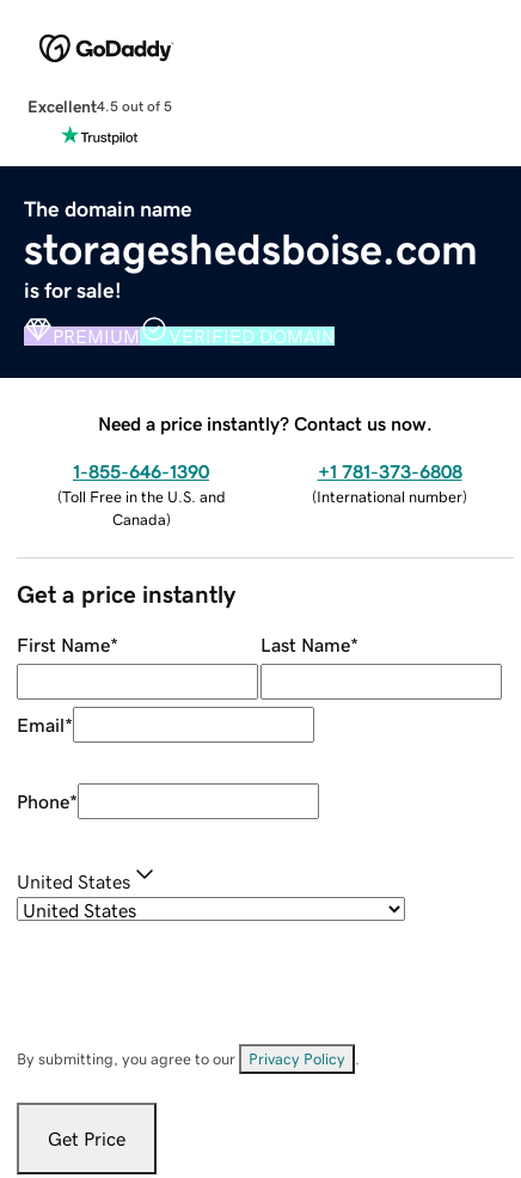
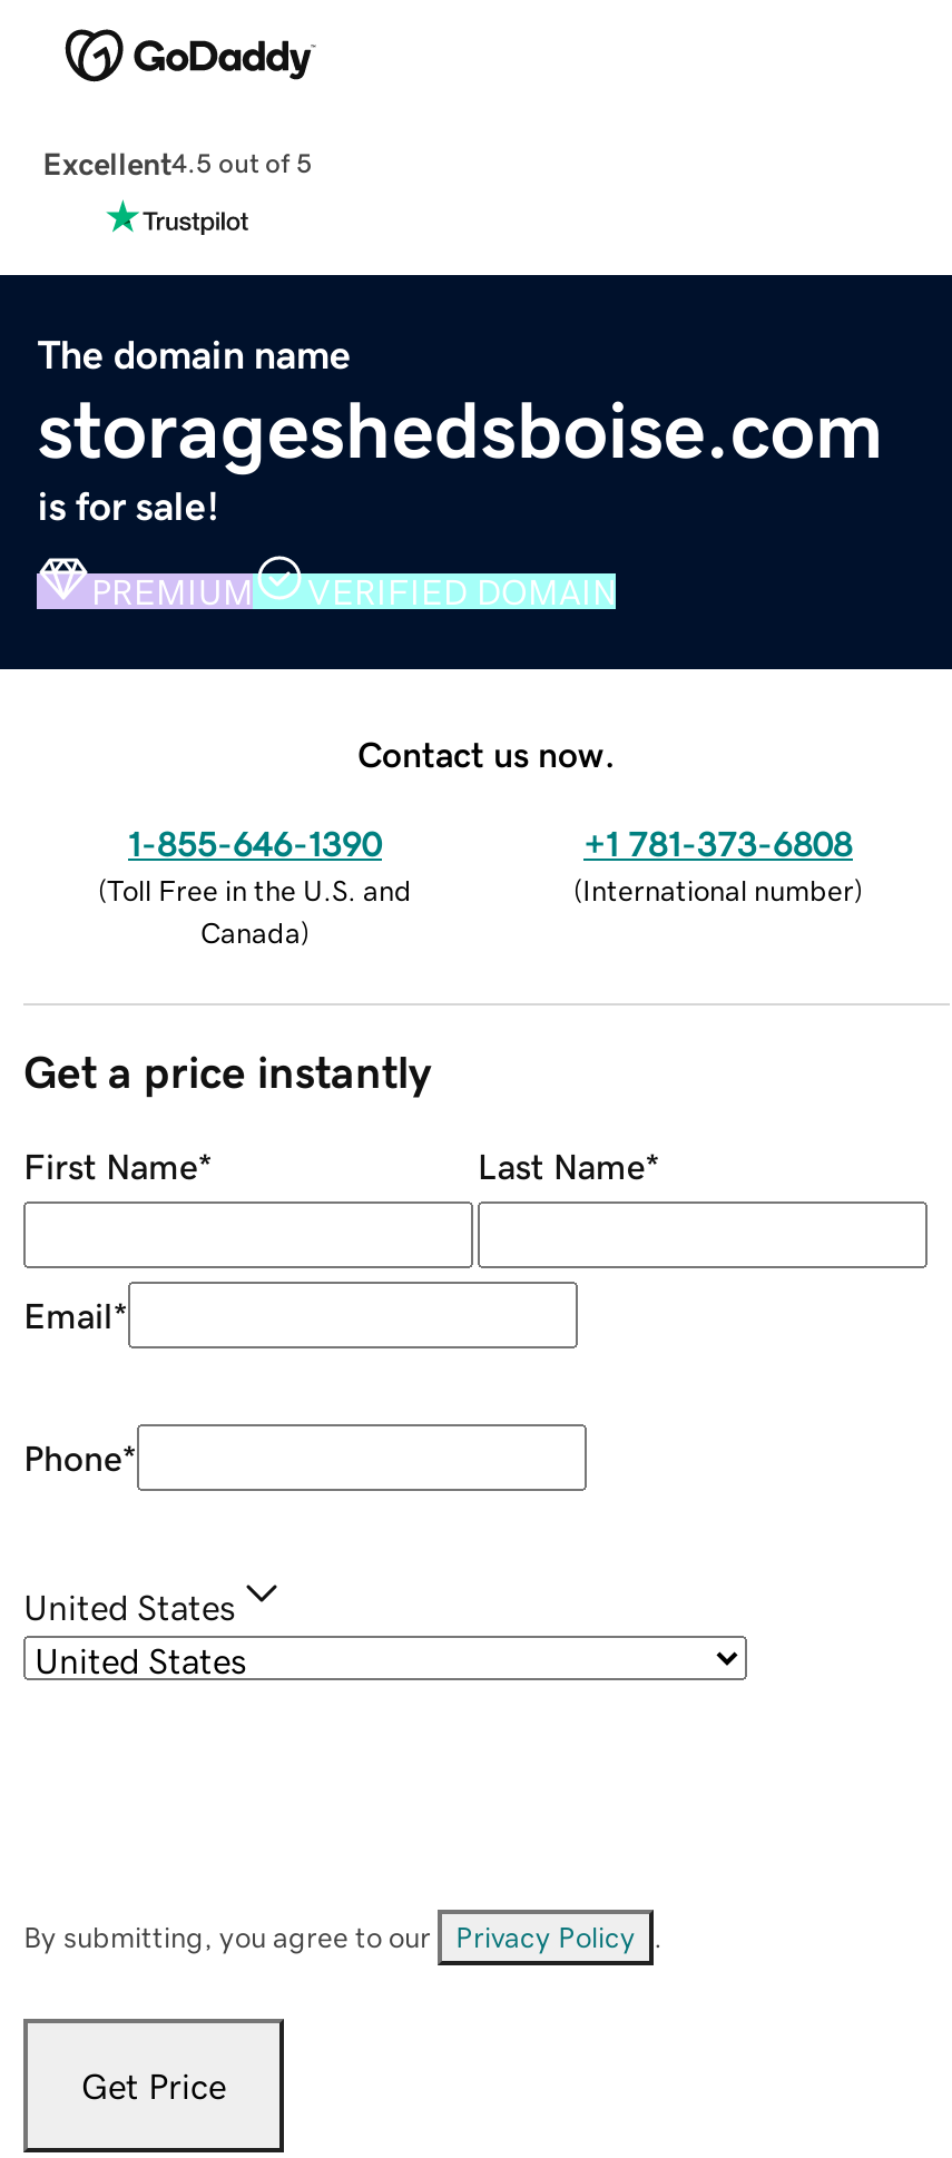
- Need a price instantly? Contact us now.
+ Contact us now.
